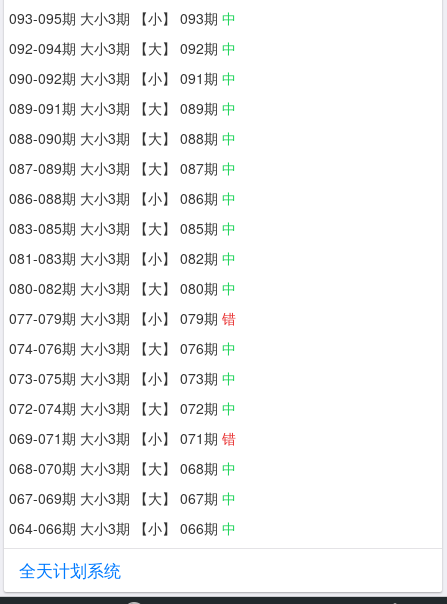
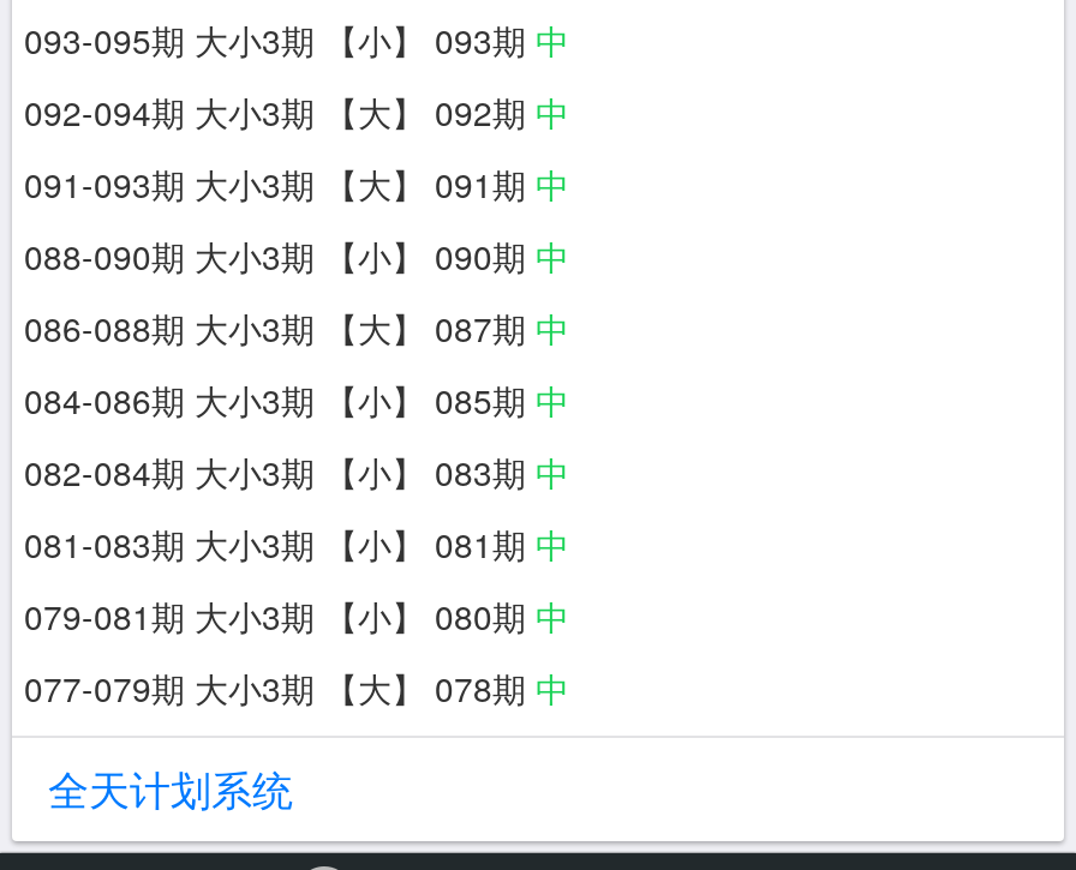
- 090-092期 大小3期 【小】 091期中
- 089-091期 大小3期 【大】 089期中
- 088-090期 大小3期 【大】 088期中
- 087-089期 大小3期 【大】 087期中
- 086-088期 大小3期 【小】 086期中
- 083-085期 大小3期 【大】 085期中
- 081-083期 大小3期 【小】 082期中
- 080-082期 大小3期 【大】 080期中
- 077-079期 大小3期 【小】 079期错
- 074-076期 大小3期 【大】 076期中
- 073-075期 大小3期 【小】 073期中
- 072-074期 大小3期 【大】 072期中
- 069-071期 大小3期 【小】 071期错
- 068-070期 大小3期 【大】 068期中
- 067-069期 大小3期 【大】 067期中
- 064-066期 大小3期 【小】 066期中
+ 091-093期 大小3期 【大】 091期中
+ 088-090期 大小3期 【小】 090期中
+ 086-088期 大小3期 【大】 087期中
+ 084-086期 大小3期 【小】 085期中
+ 082-084期 大小3期 【小】 083期中
+ 081-083期 大小3期 【小】 081期中
+ 079-081期 大小3期 【小】 080期中
+ 077-079期 大小3期 【大】 078期中
